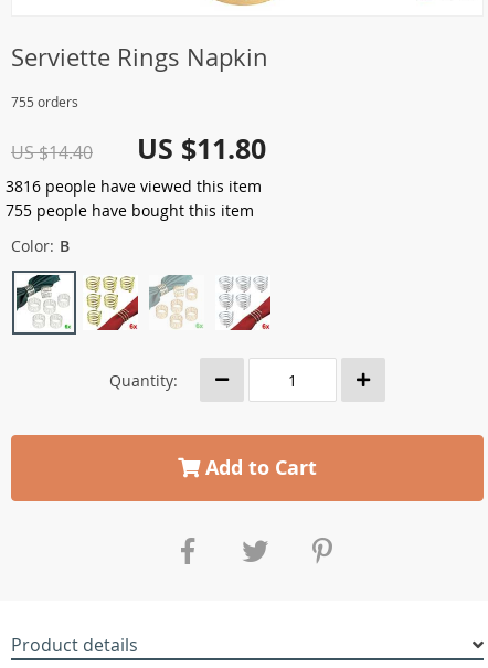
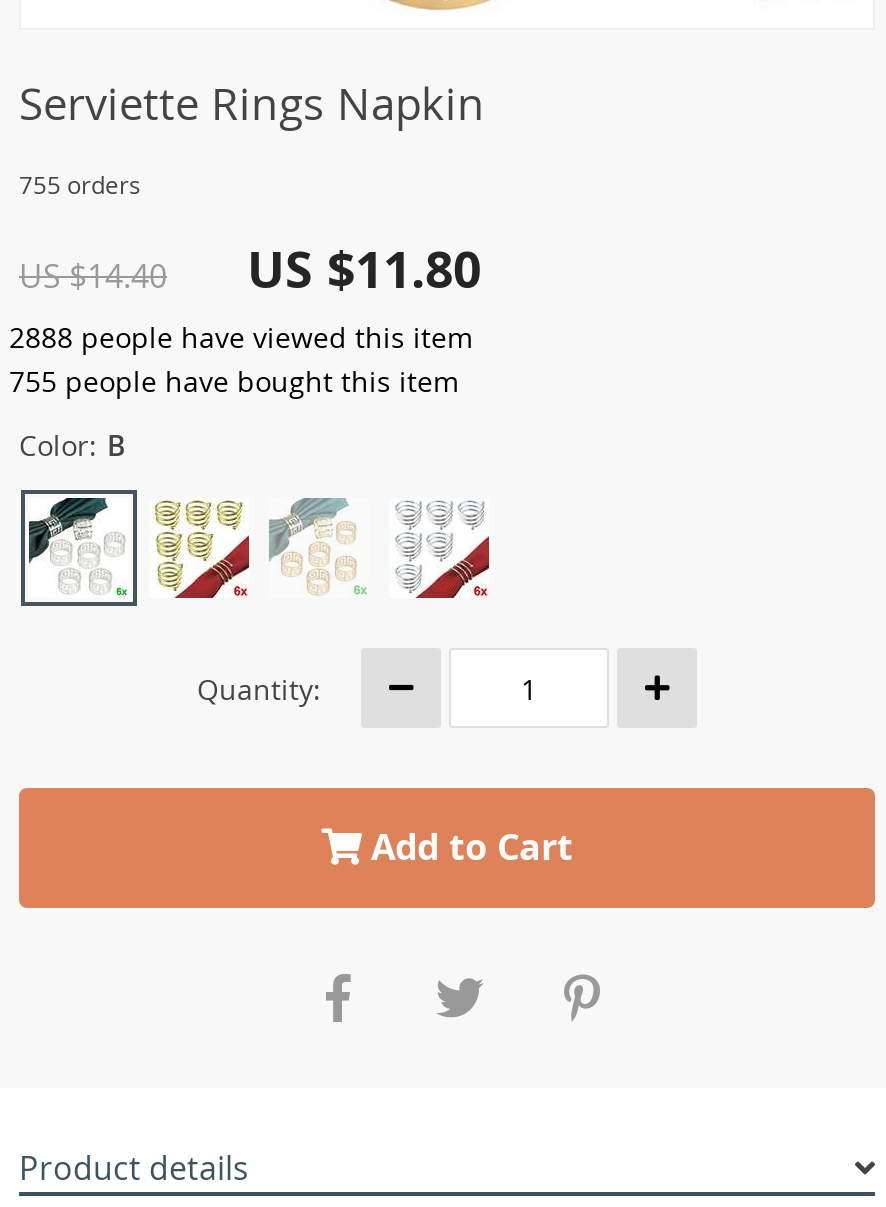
- 3816 people have viewed this item
+ 2888 people have viewed this item
